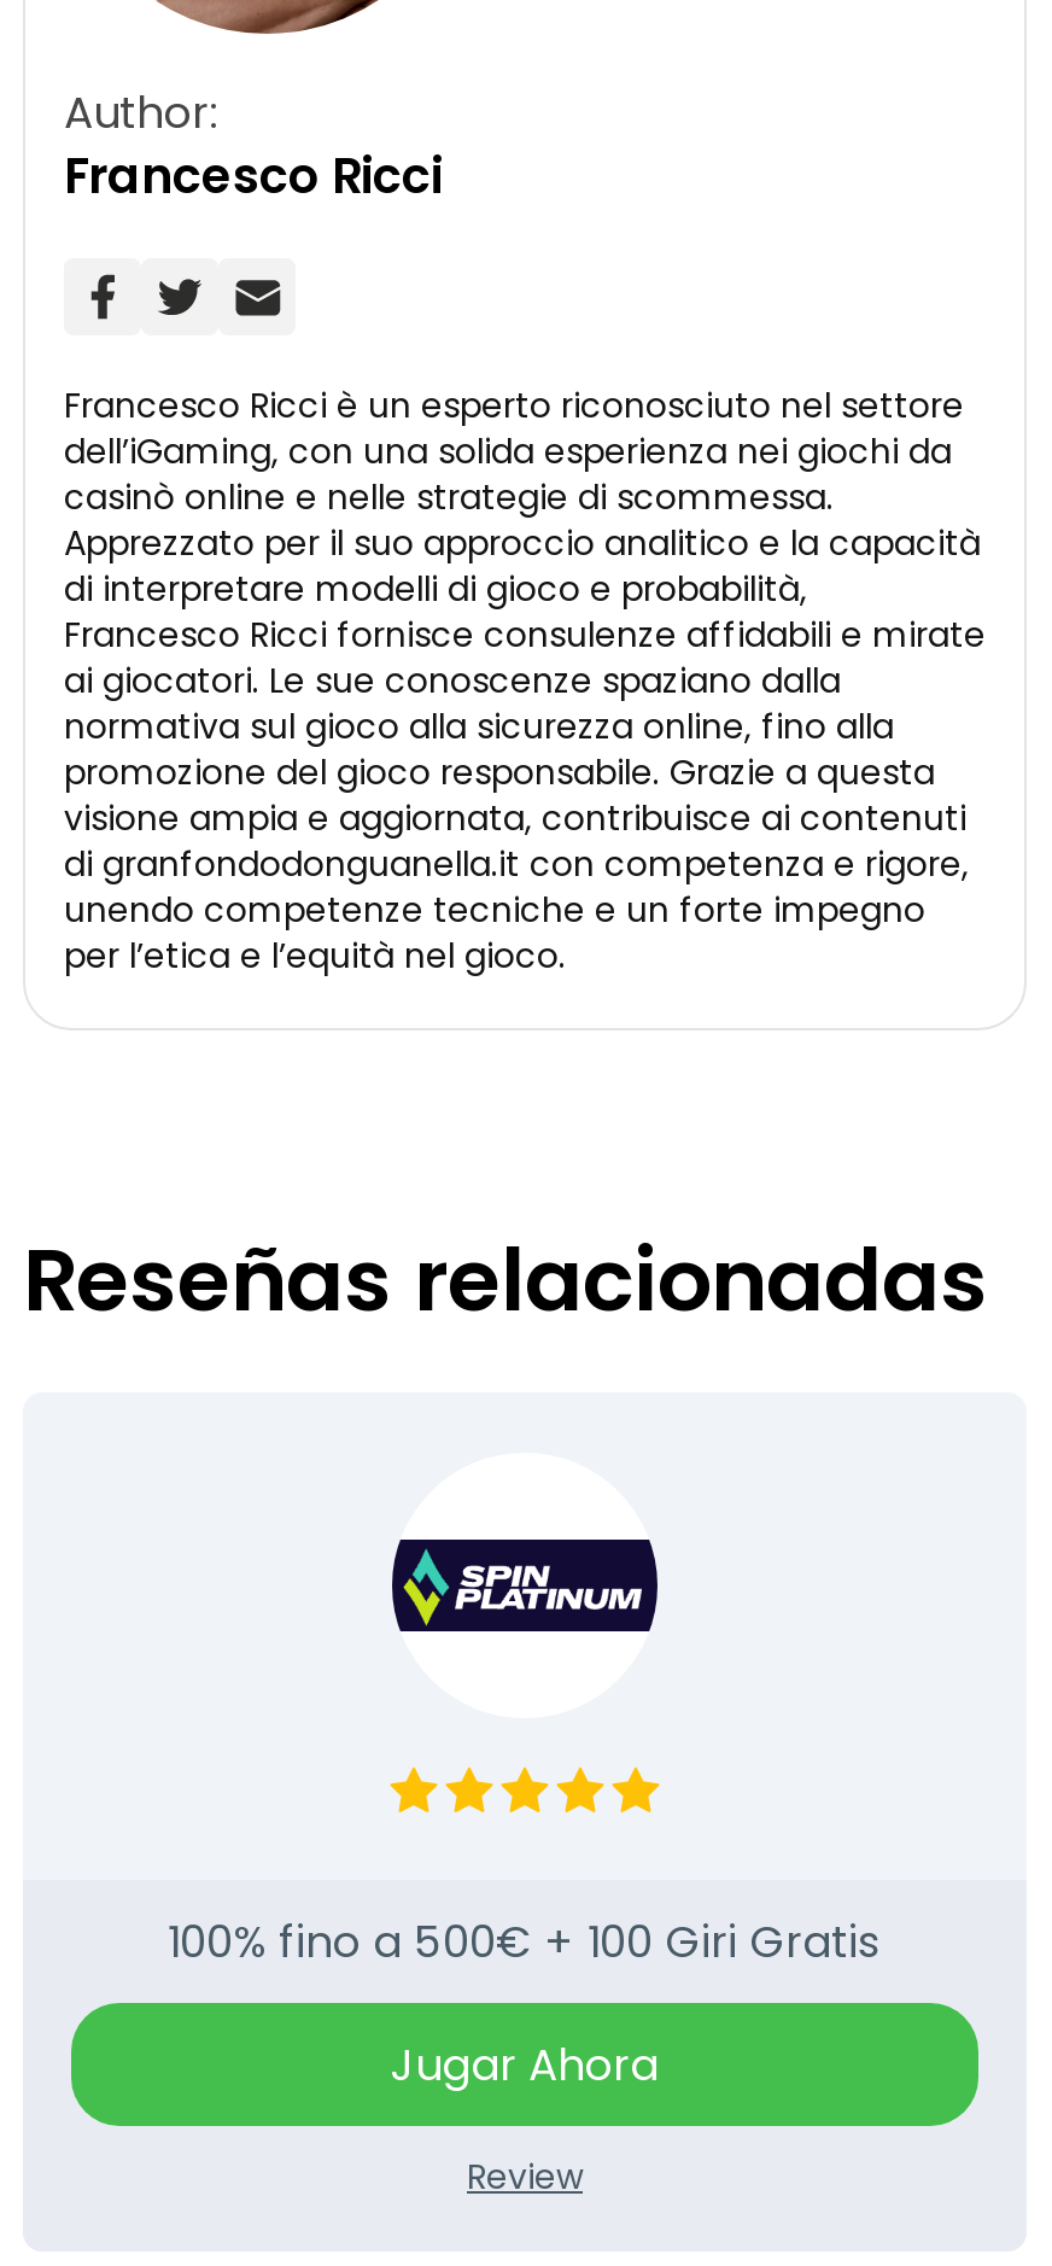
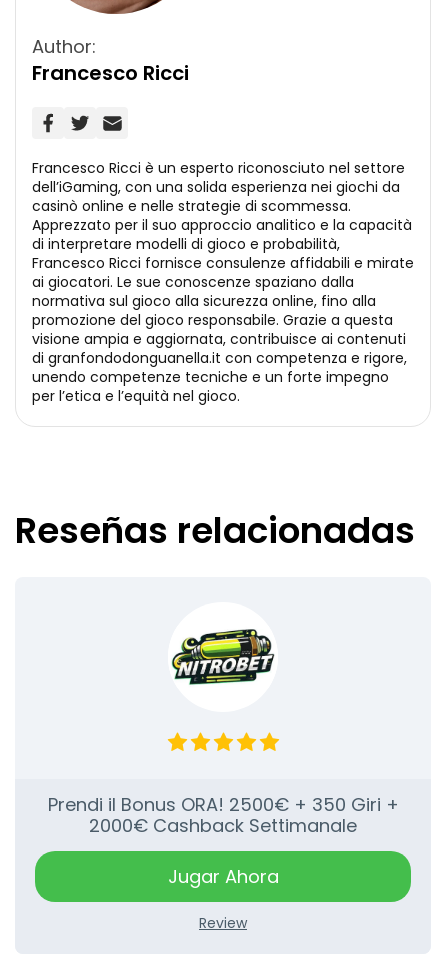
- [image]
+ [image]

- 100% fino a 500€ + 100 Giri Gratis
+ Prendi il Bonus ORA! 2500€ + 350 Giri +
+ 2000€ Cashback Settimanale
